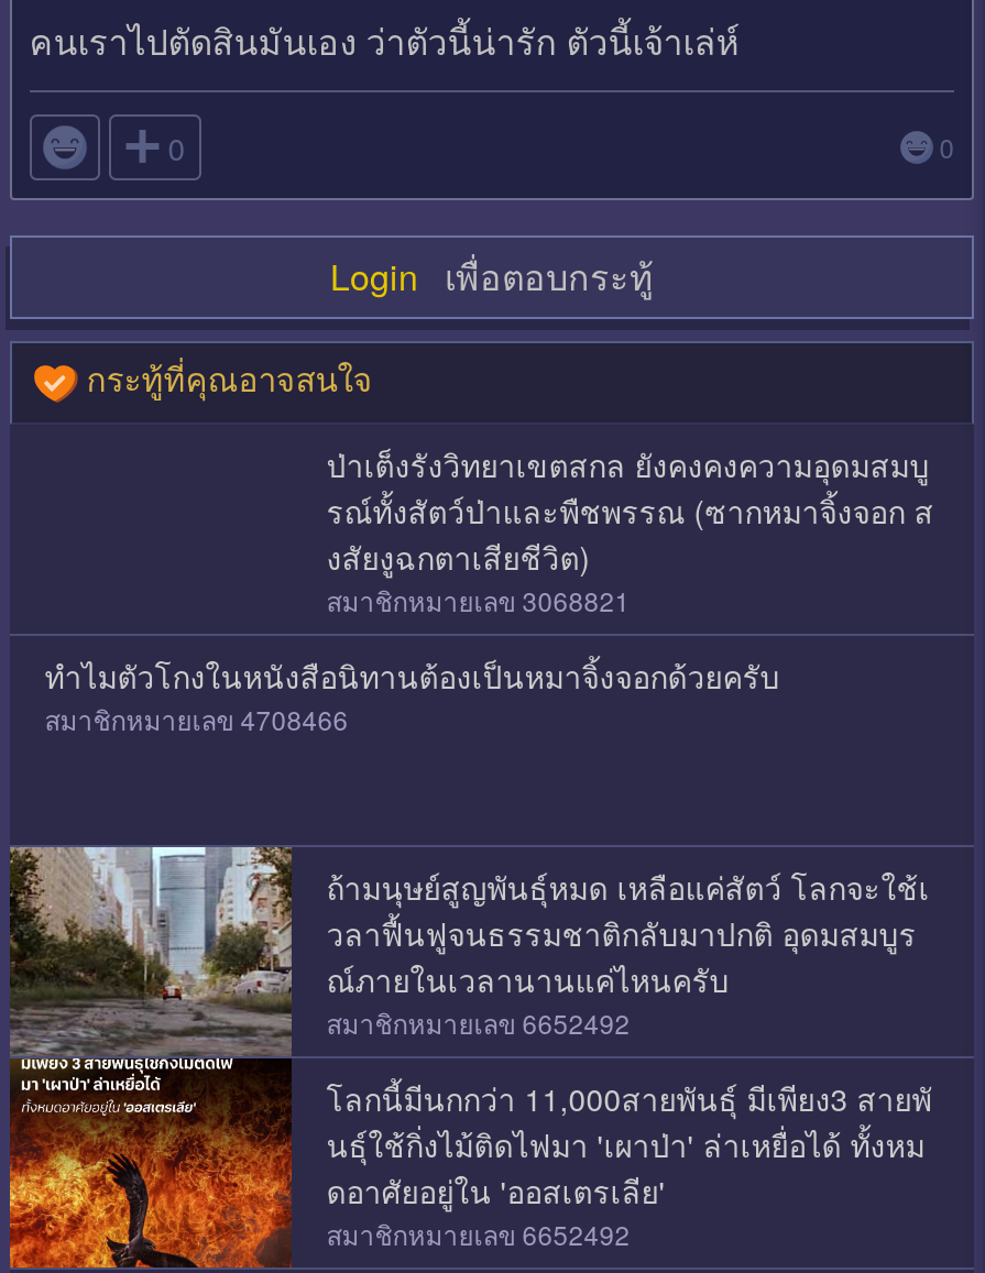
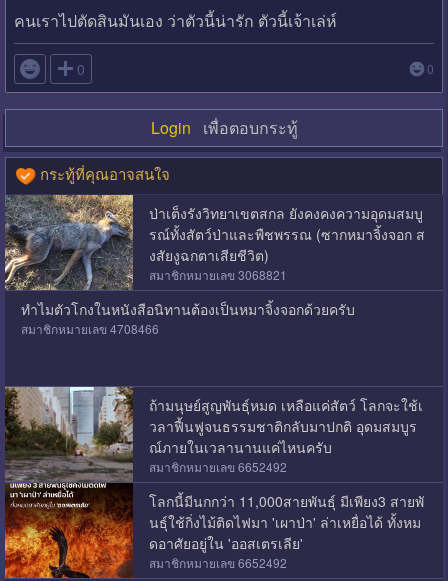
+ [image]
